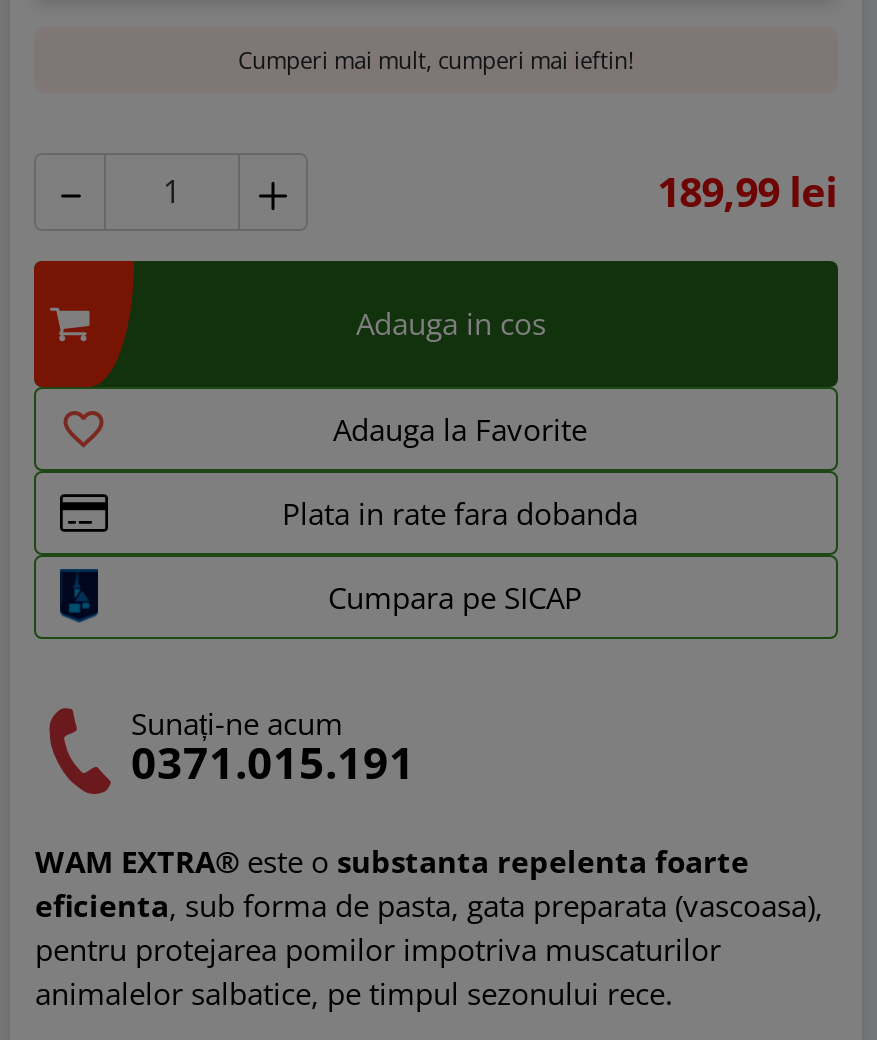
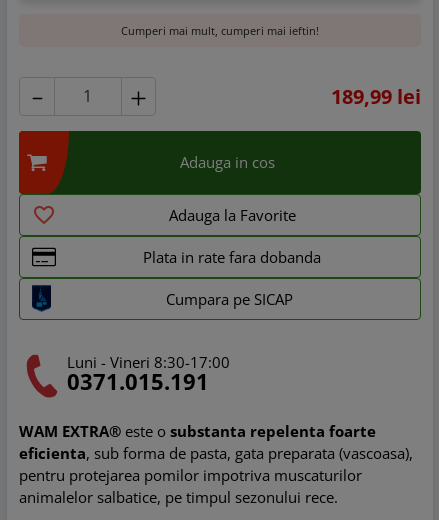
- Sunați-ne acum
+ Luni - Vineri 8:30-17:00
